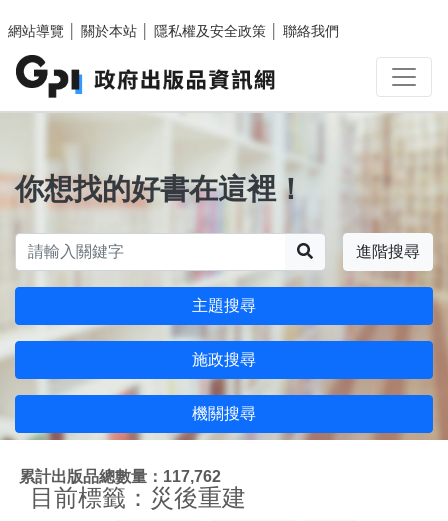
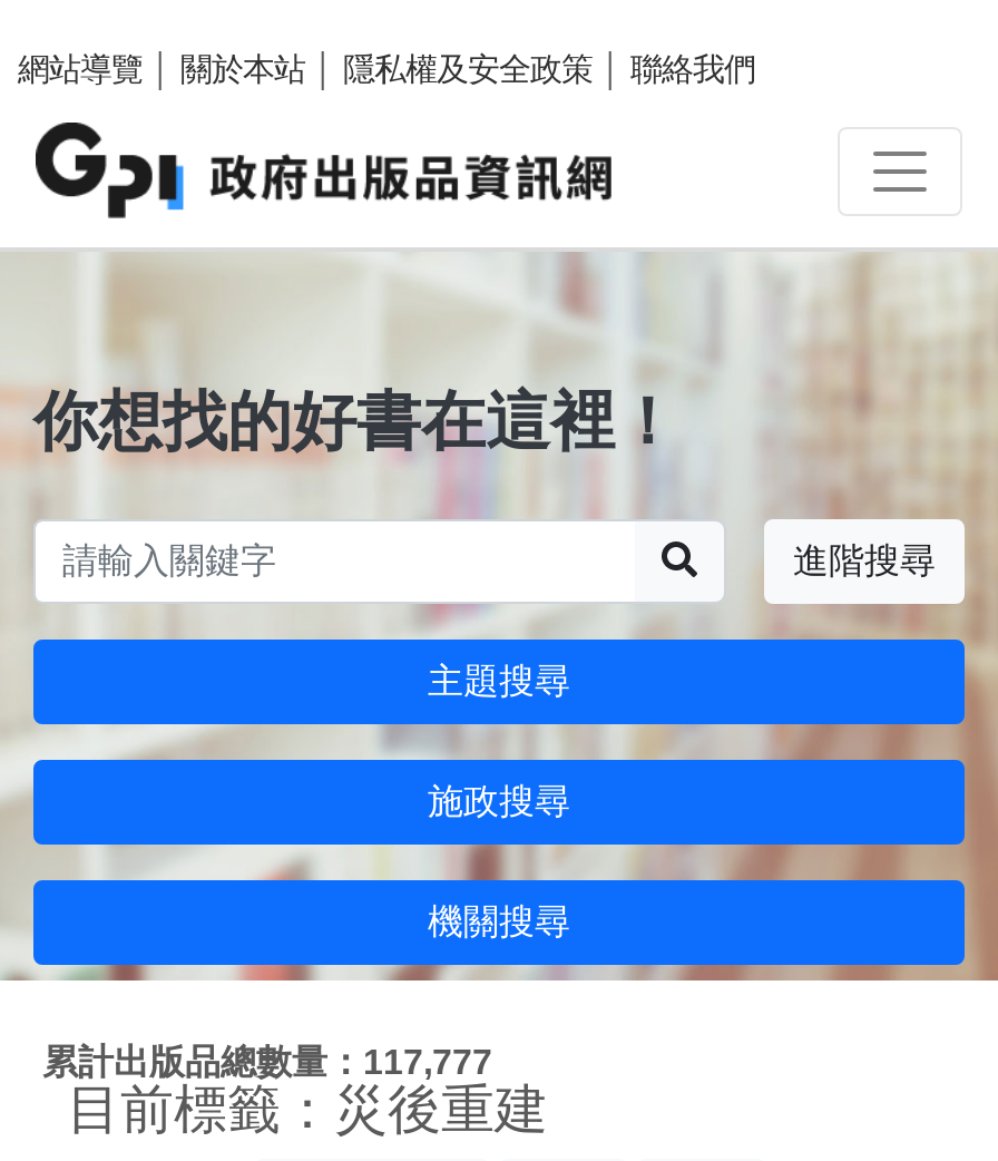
- 累計出版品總數量：117,762
+ 累計出版品總數量：117,777
